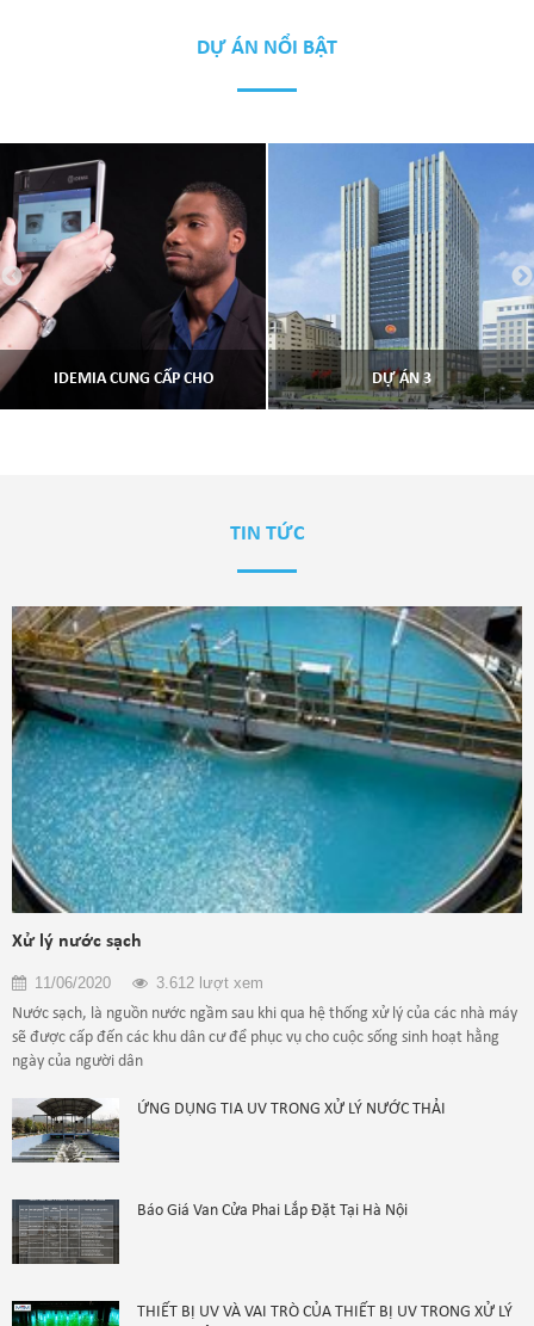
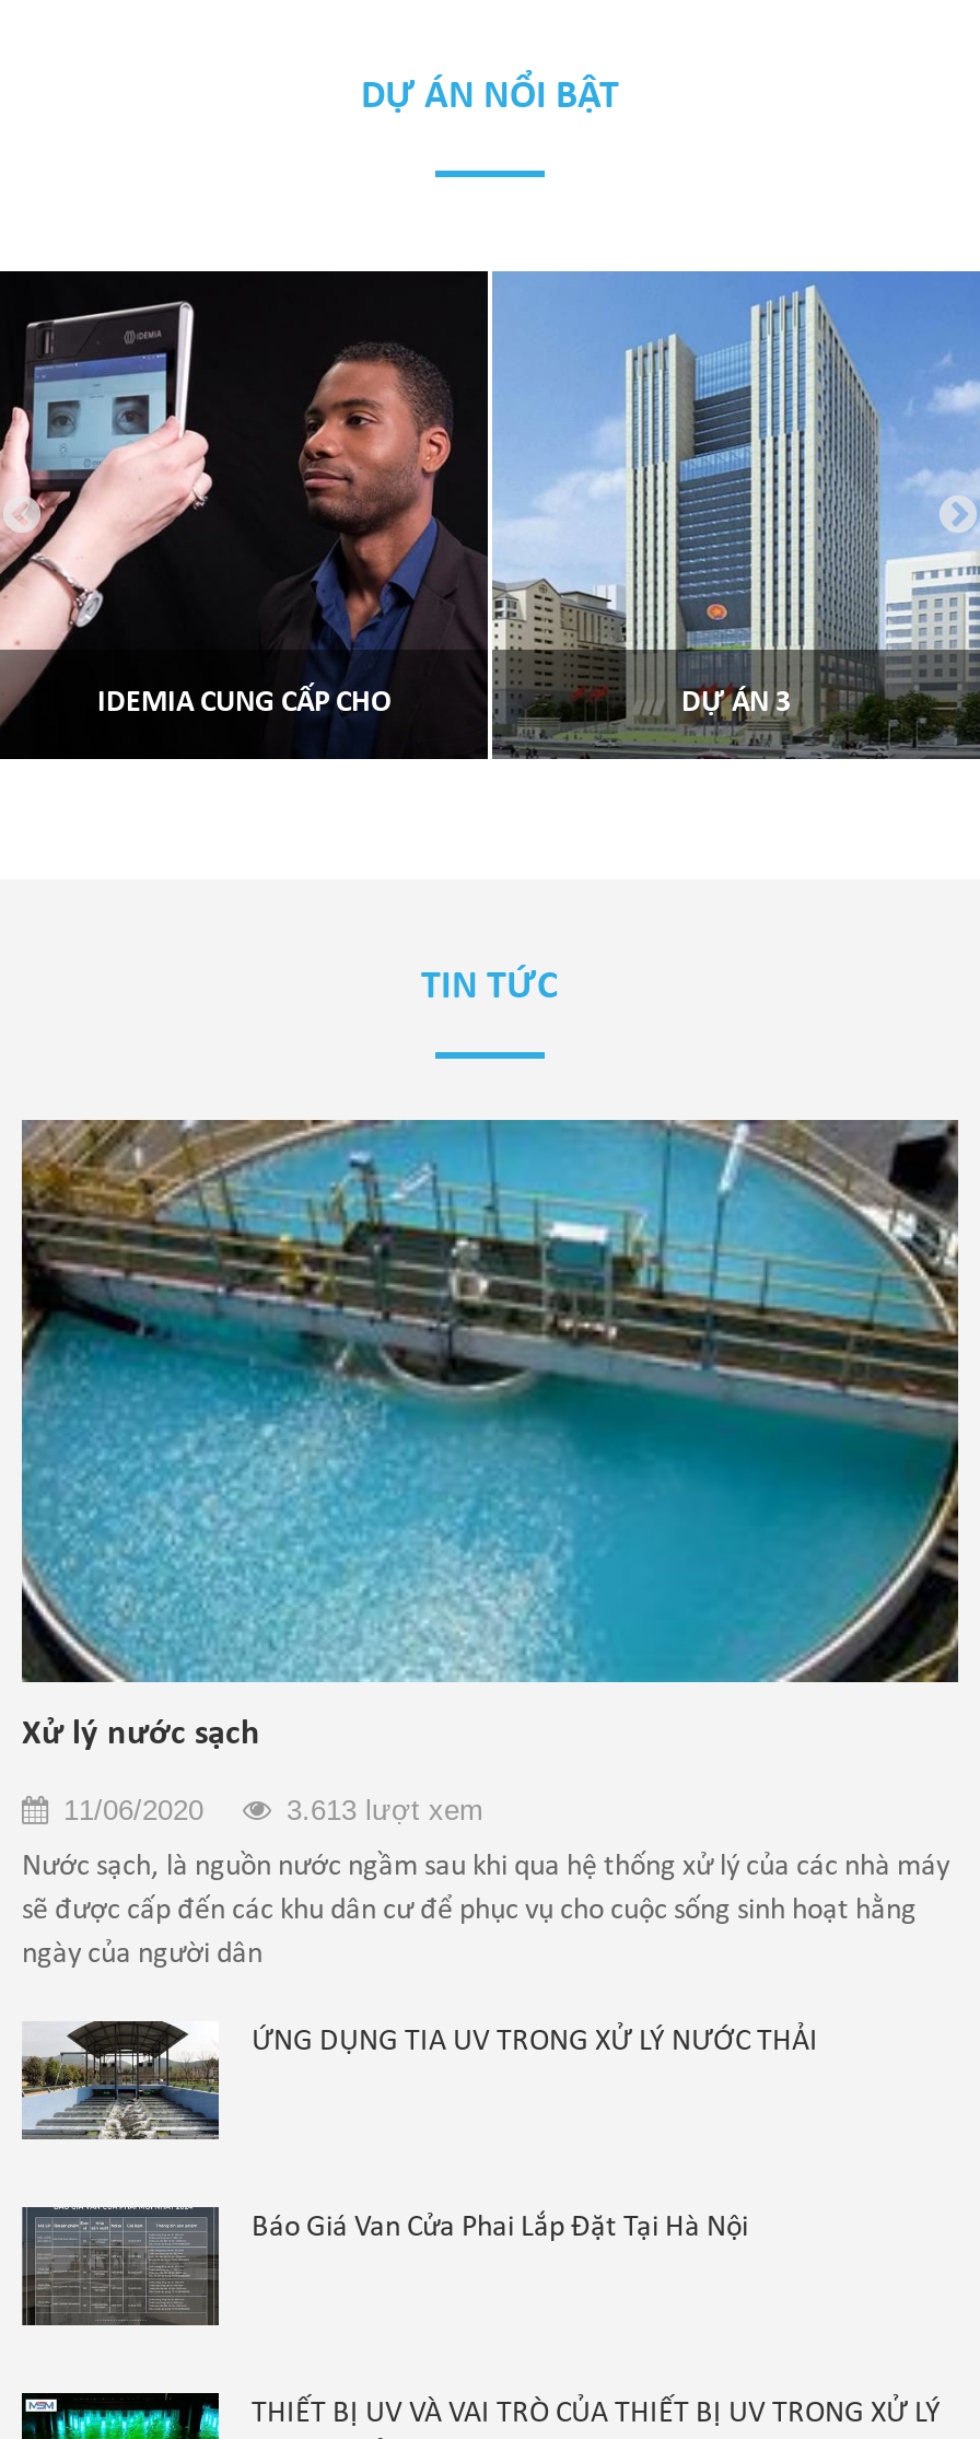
- 3.612 lượt xem
+ 3.613 lượt xem
